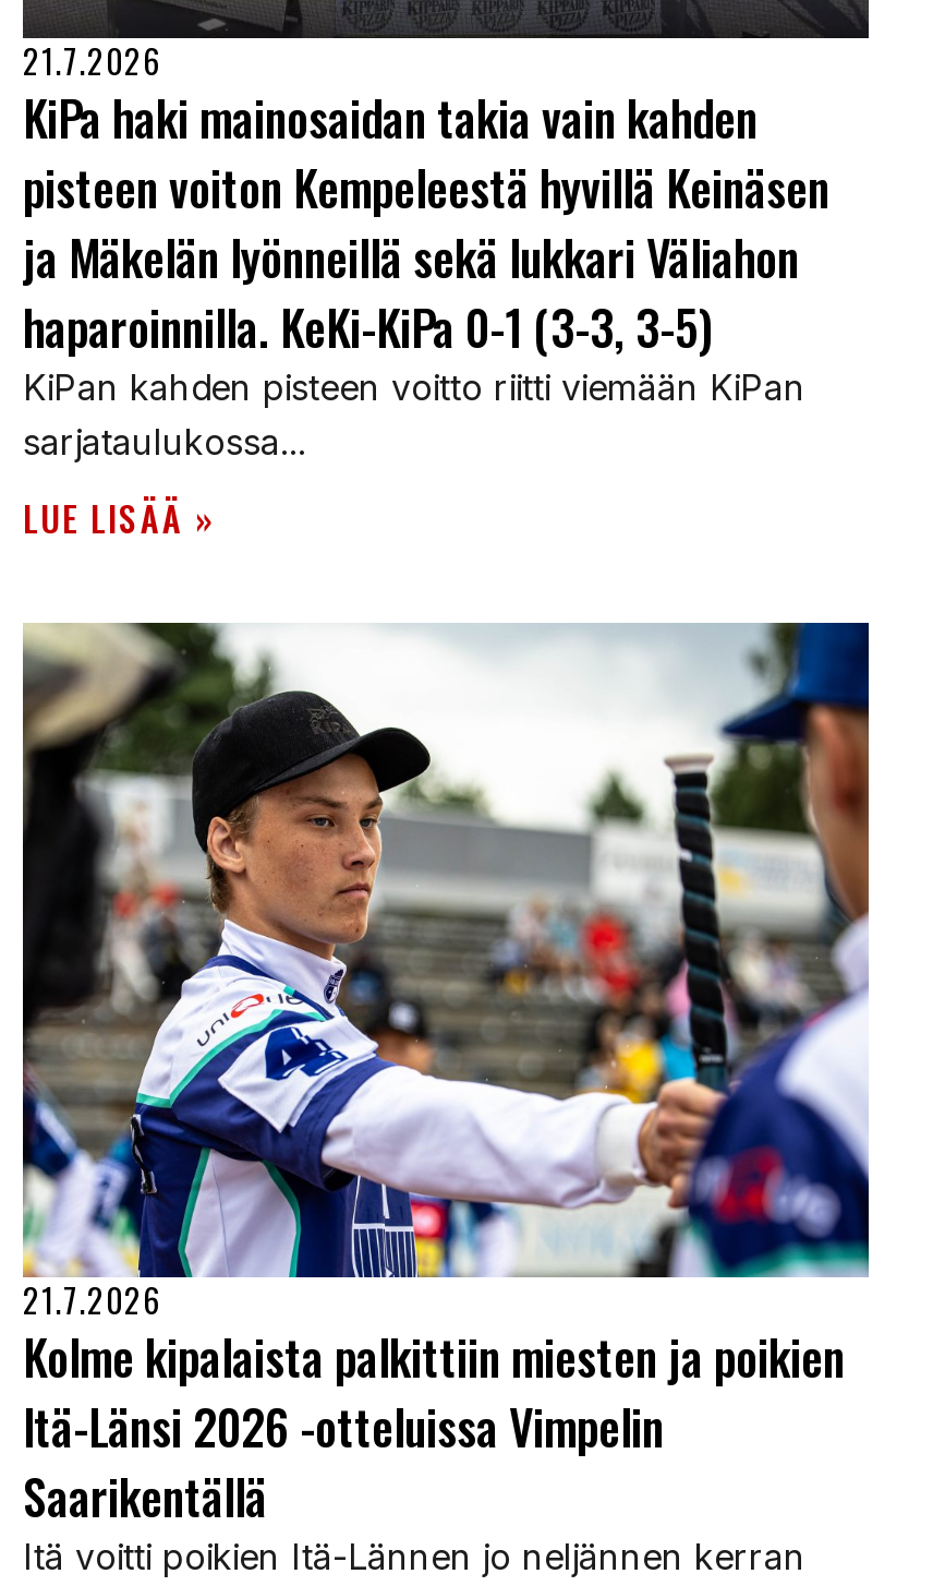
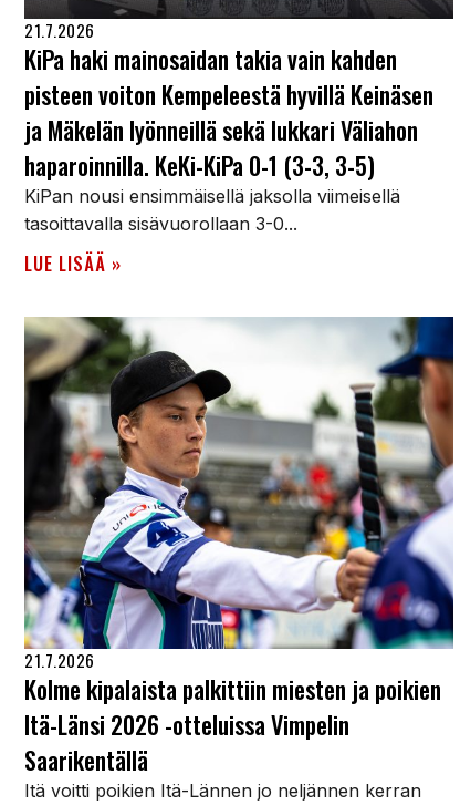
- KiPan kahden pisteen voitto riitti viemään KiPan
- sarjataulukossa...
+ KiPan nousi ensimmäisellä jaksolla viimeisellä
+ tasoittavalla sisävuorollaan 3-0...
